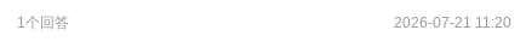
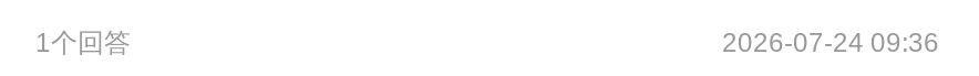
- 2026-07-21 11:20
+ 2026-07-24 09:36
